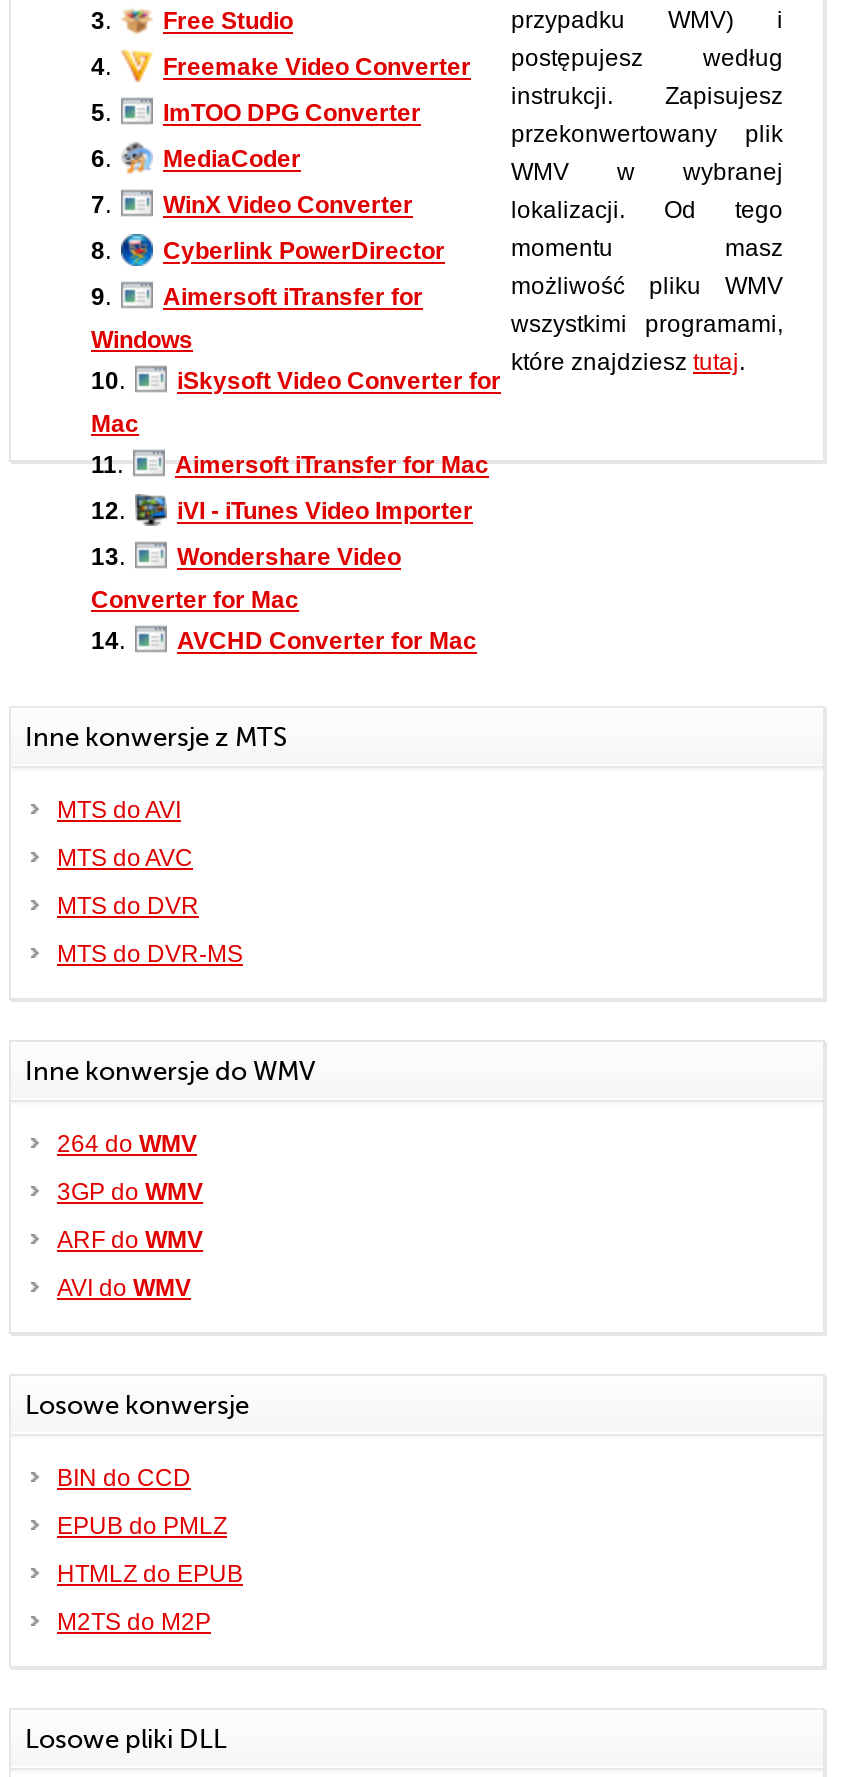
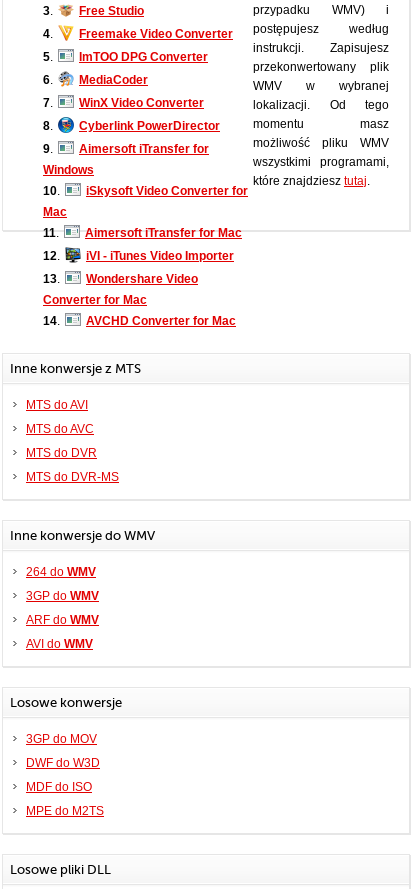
- BIN do CCD
+ 3GP do MOV

- EPUB do PMLZ
+ DWF do W3D

- HTMLZ do EPUB
+ MDF do ISO

- M2TS do M2P
+ MPE do M2TS
